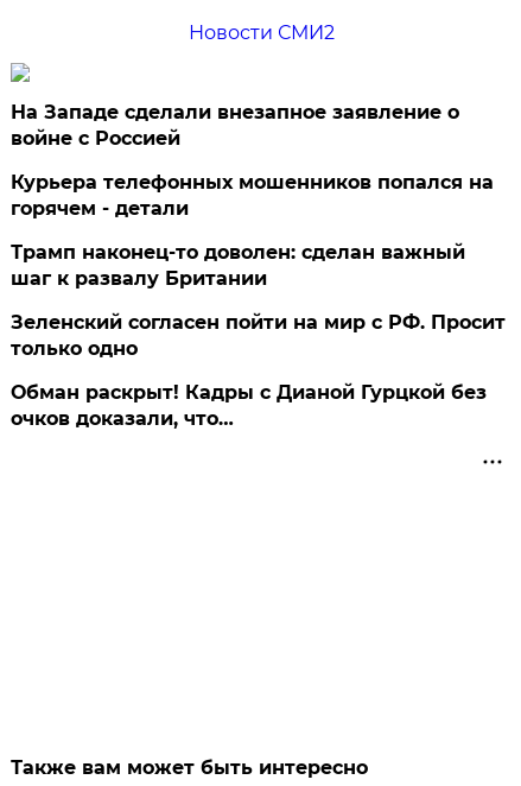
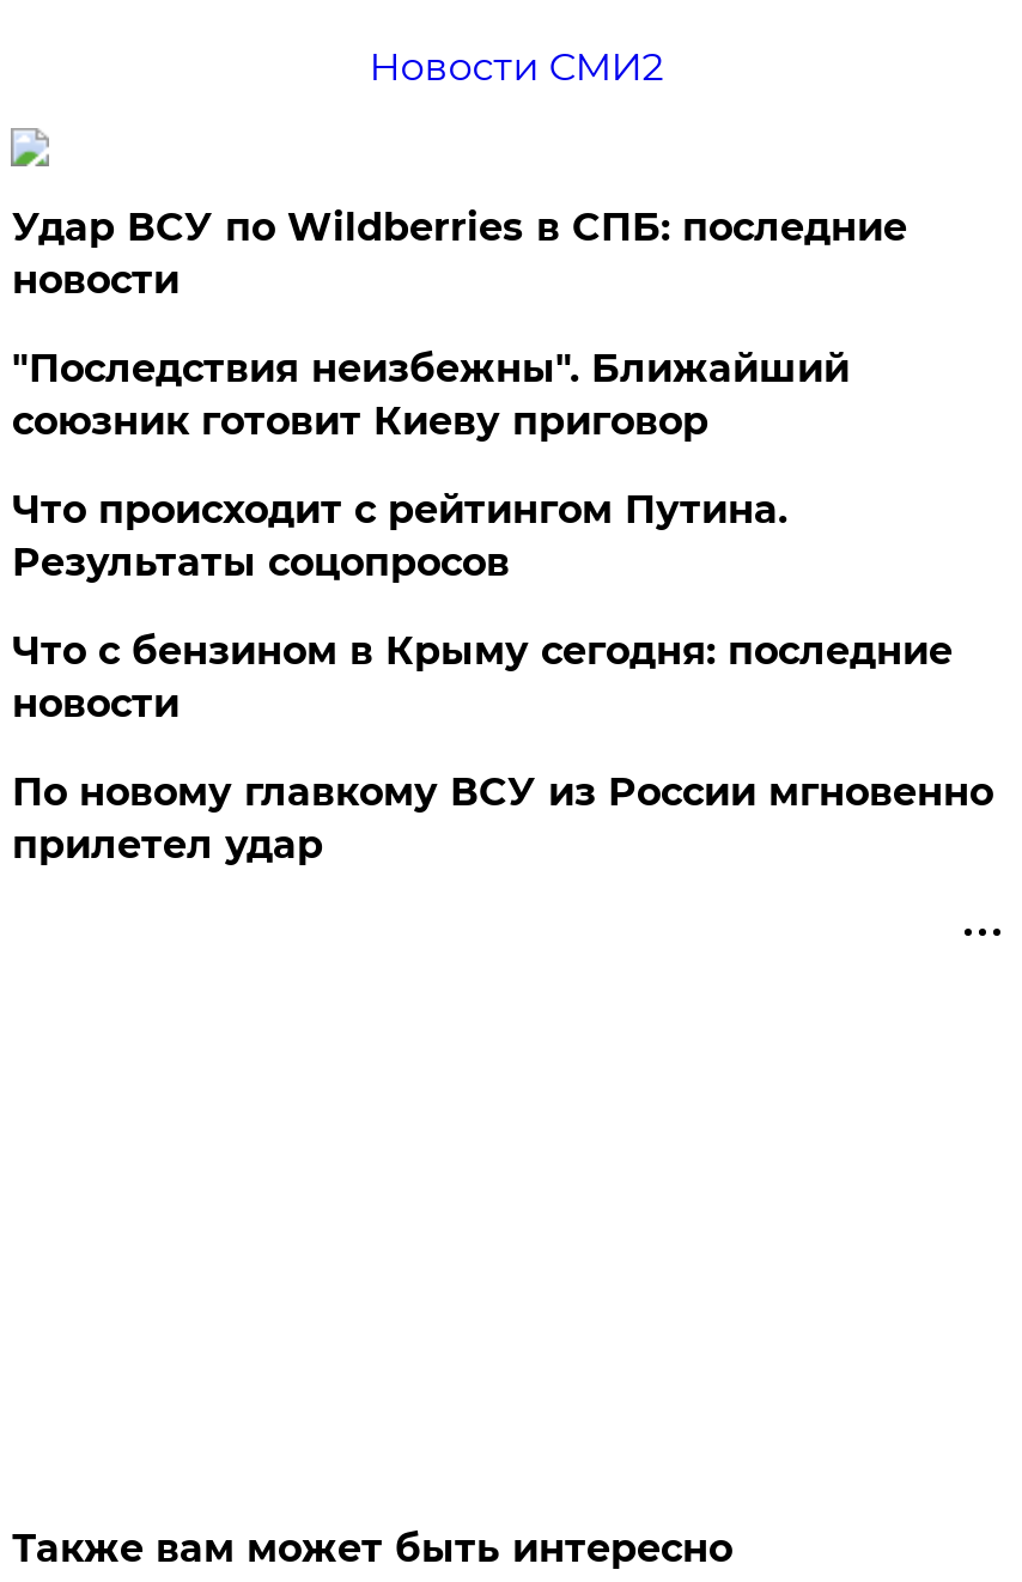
- На Западе сделали внезапное заявление о
- войне с Россией
+ Удар ВСУ по Wildberries в СПБ: последние
+ новости

- Курьера телефонных мошенников попался на
- горячем - детали
+ "Последствия неизбежны". Ближайший
+ союзник готовит Киеву приговор

- Трамп наконец-то доволен: сделан важный
- шаг к развалу Британии
+ Что происходит с рейтингом Путина.
+ Результаты соцопросов

- Зеленский согласен пойти на мир с РФ. Просит
- только одно
+ Что с бензином в Крыму сегодня: последние
+ новости

- Обман раскрыт! Кадры с Дианой Гурцкой без
- очков доказали, что…
+ По новому главкому ВСУ из России мгновенно
+ прилетел удар
